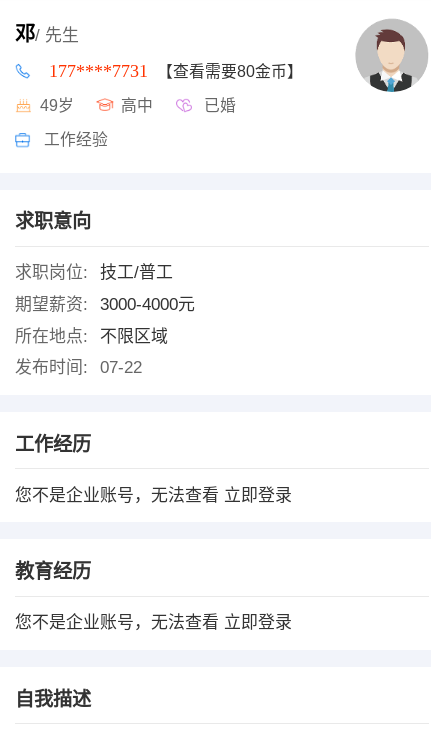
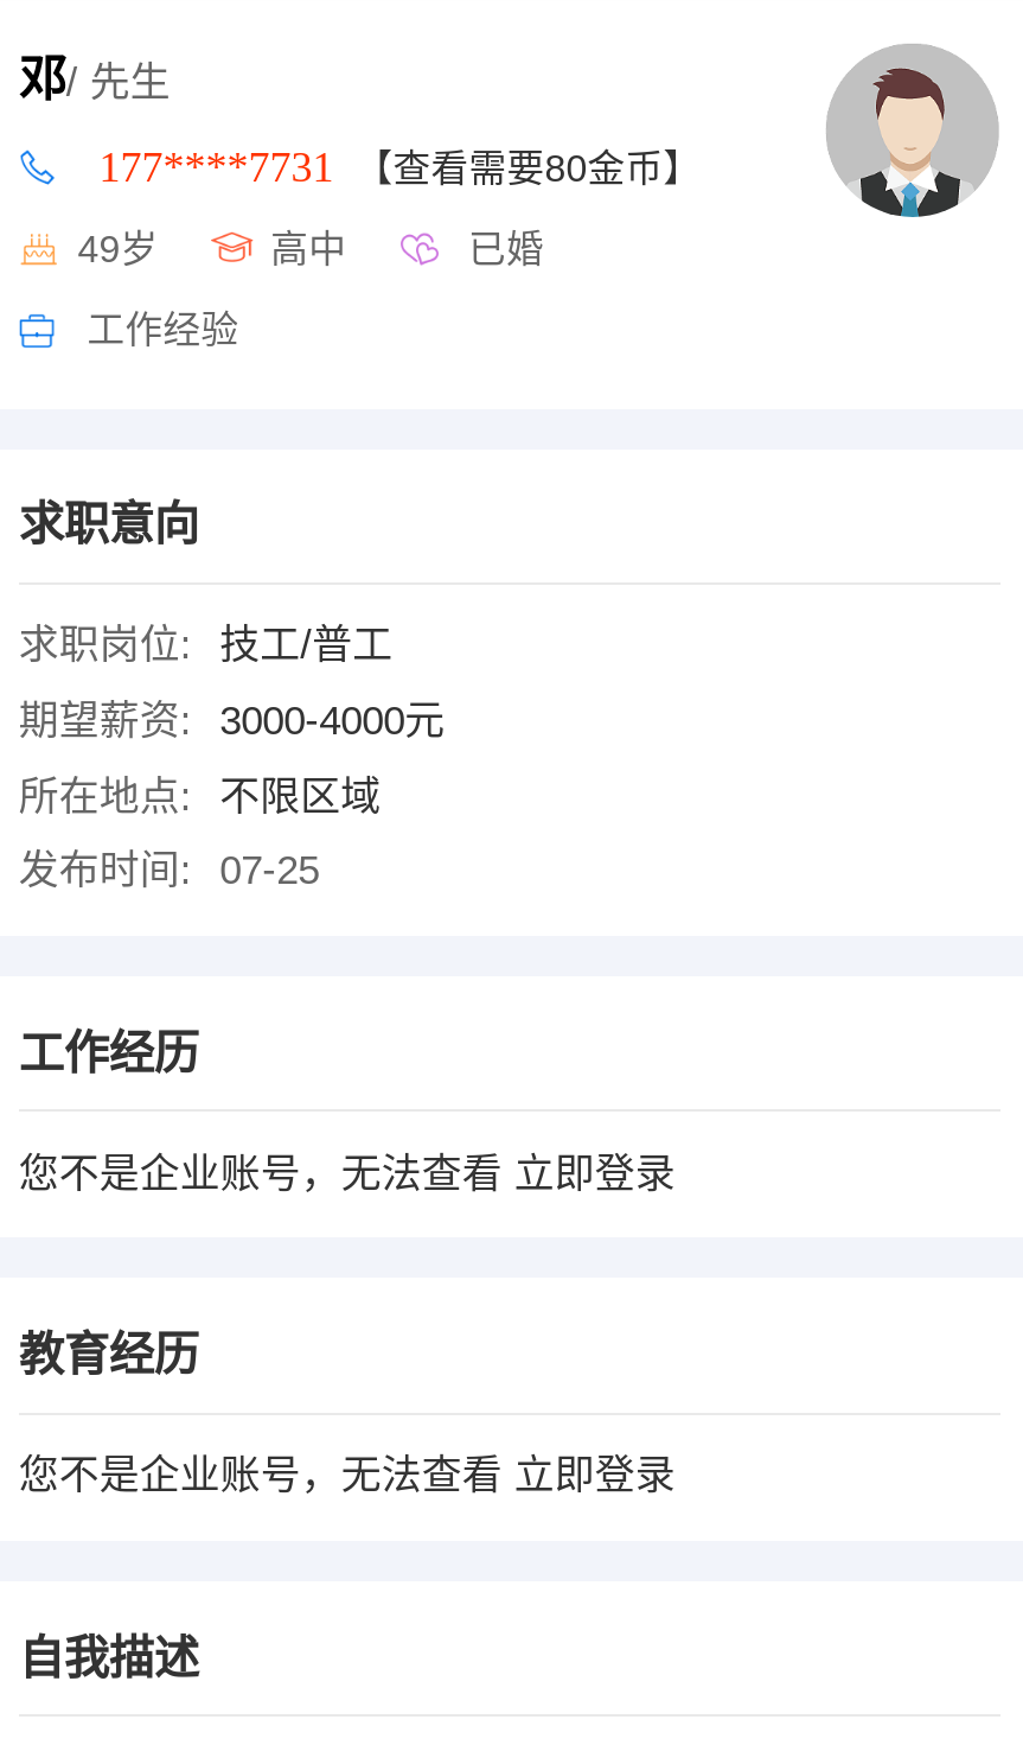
- 发布时间: 07-22
+ 发布时间: 07-25
